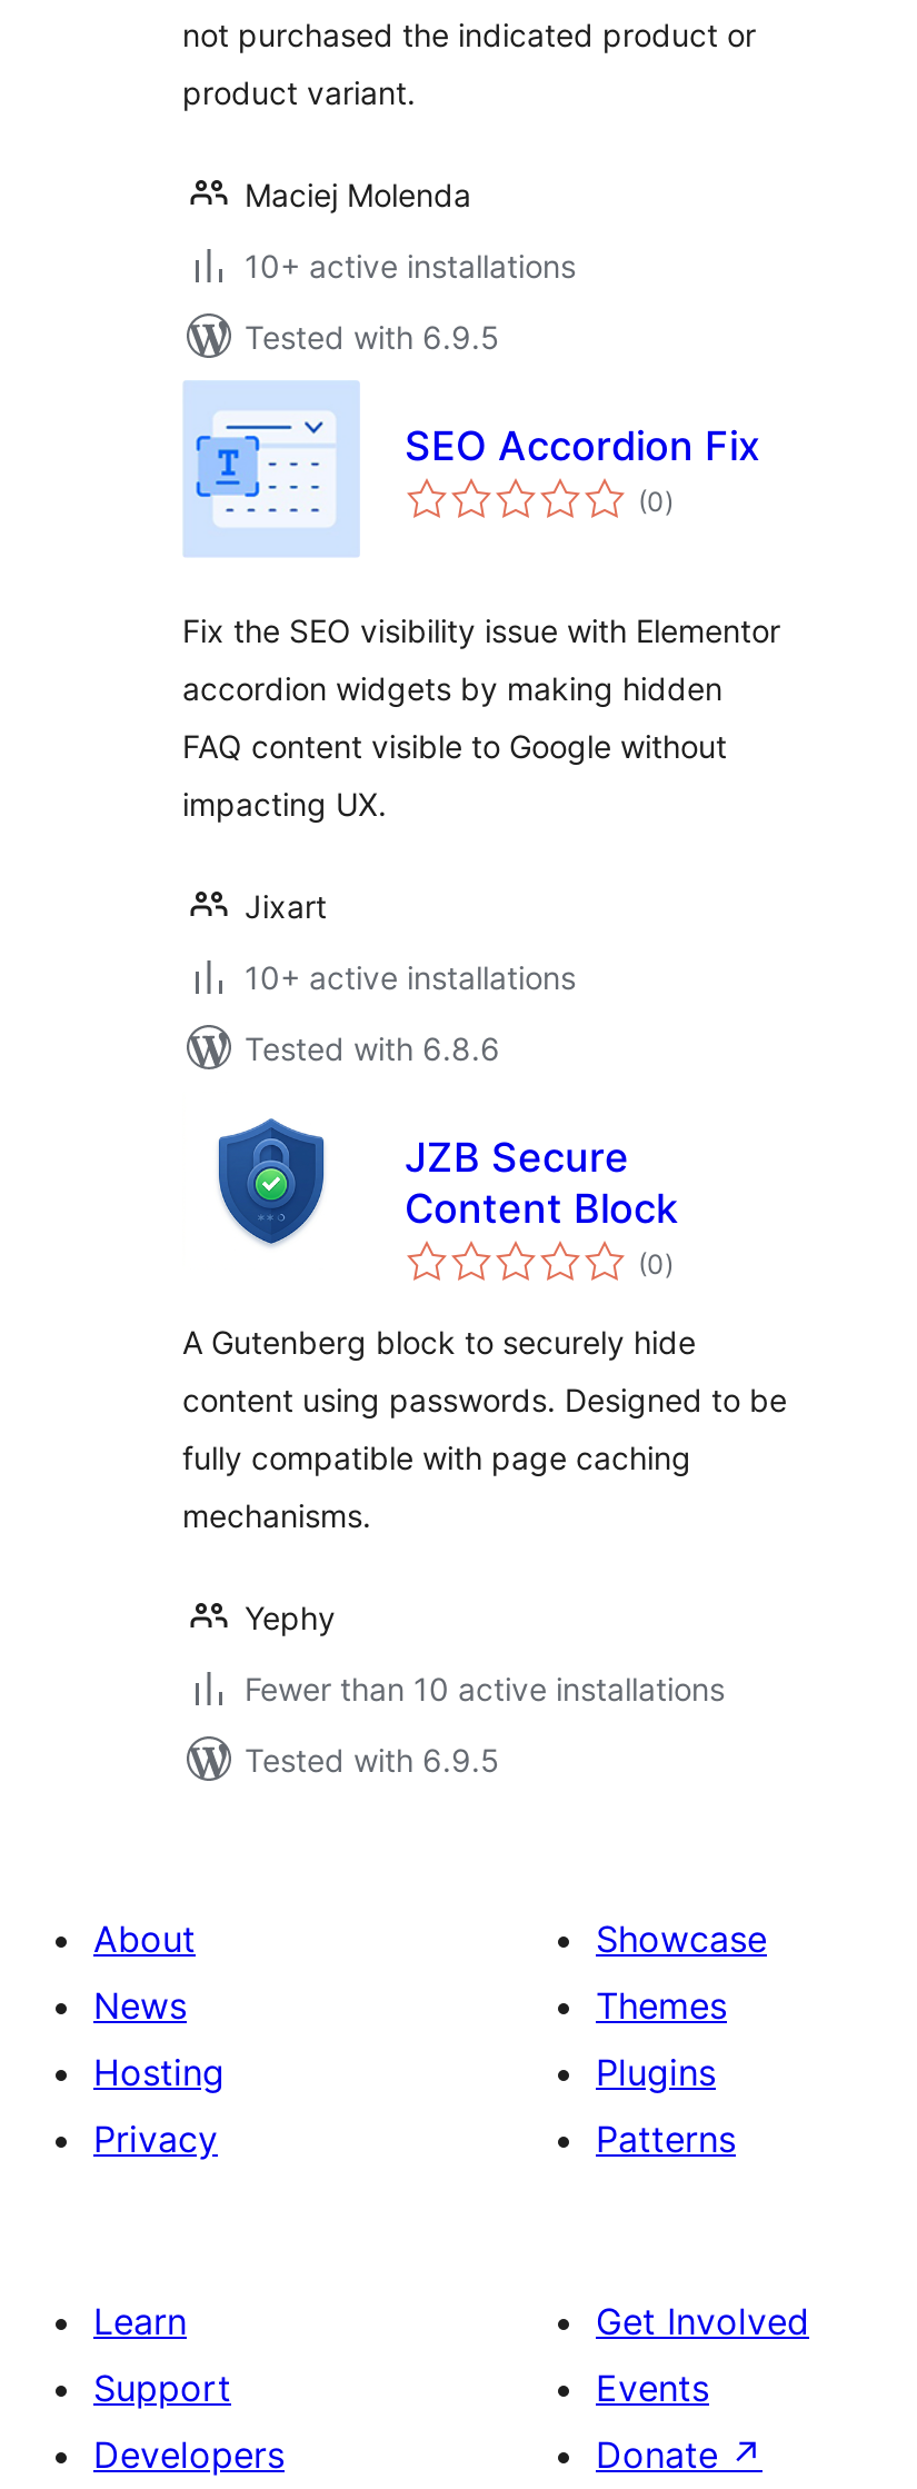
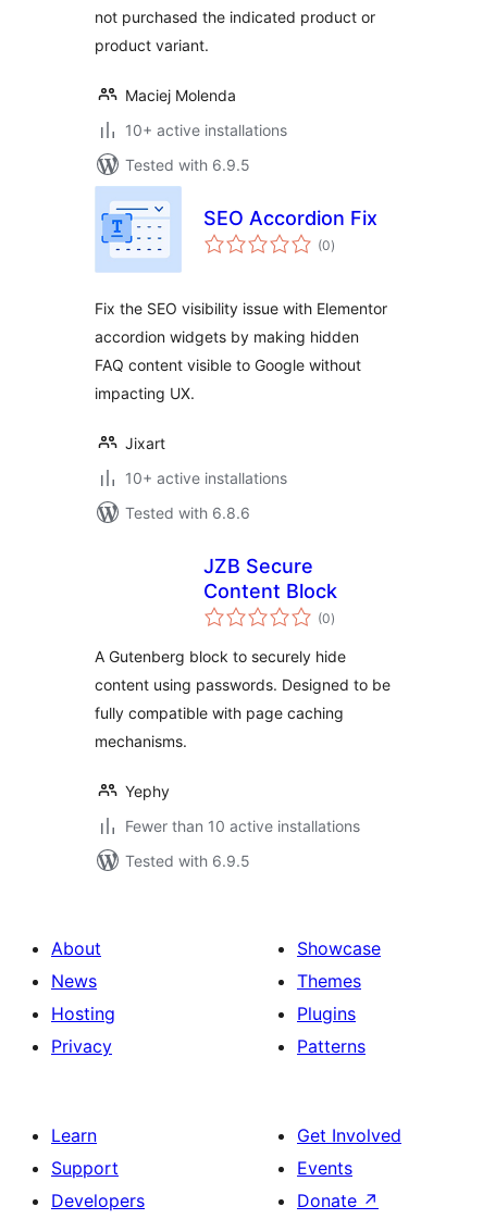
- [image]
